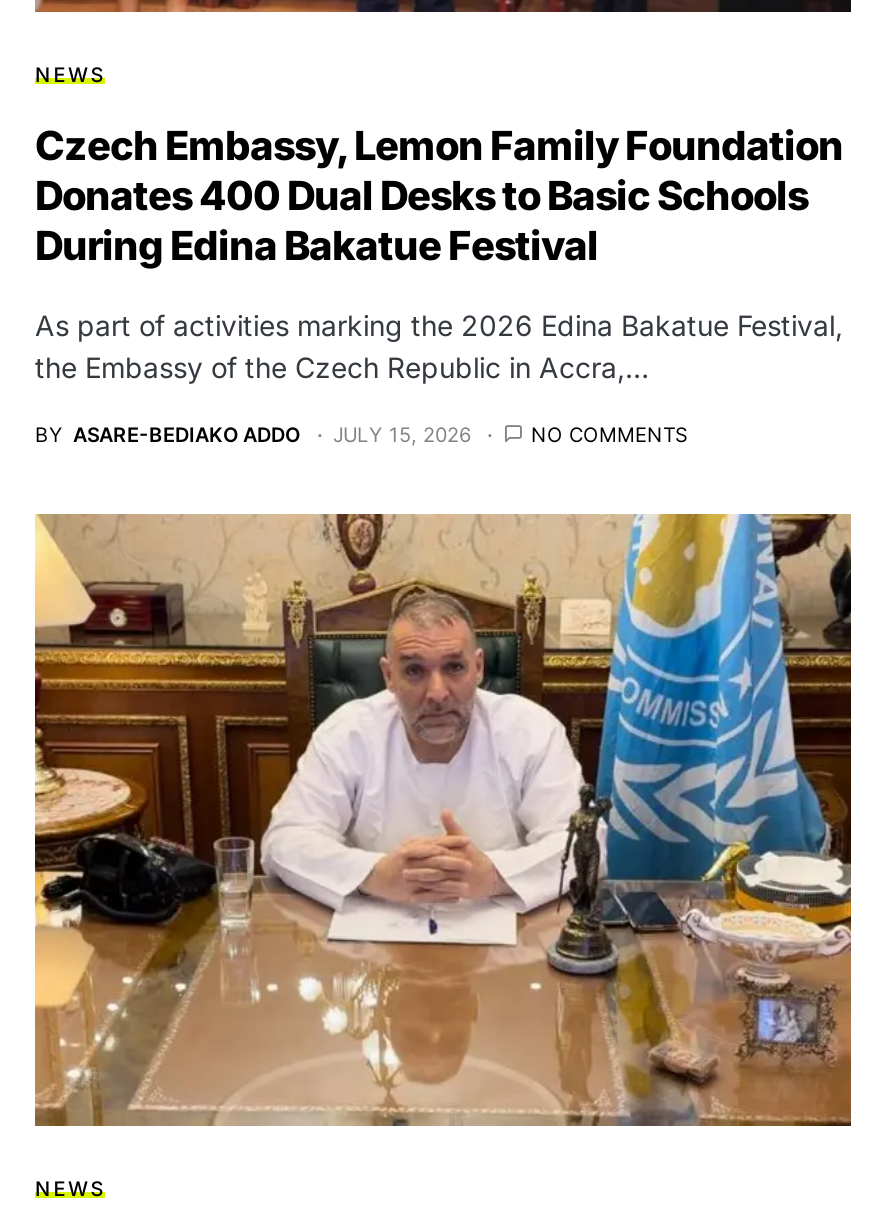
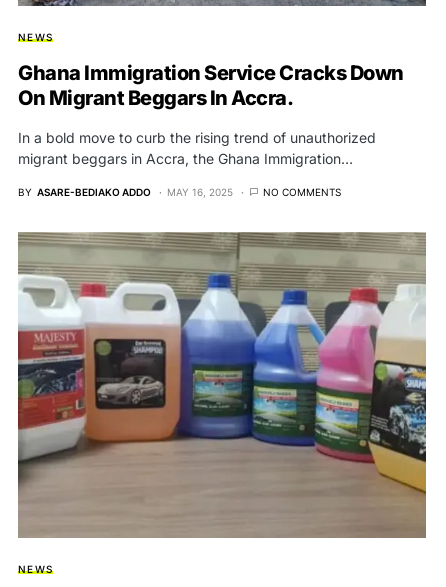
- Czech Embassy, Lemon Family Foundation
- Donates 400 Dual Desks to Basic Schools
- During Edina Bakatue Festival
+ Ghana Immigration Service Cracks Down
+ On Migrant Beggars In Accra.

- As part of activities marking the 2026 Edina Bakatue Festival,
- the Embassy of the Czech Republic in Accra,…
+ In a bold move to curb the rising trend of unauthorized
+ migrant beggars in Accra, the Ghana Immigration…

- BY ASARE-BEDIAKO ADDO JULY 15, 2026
+ BY ASARE-BEDIAKO ADDO MAY 16, 2025

- [image]
+ [image]
